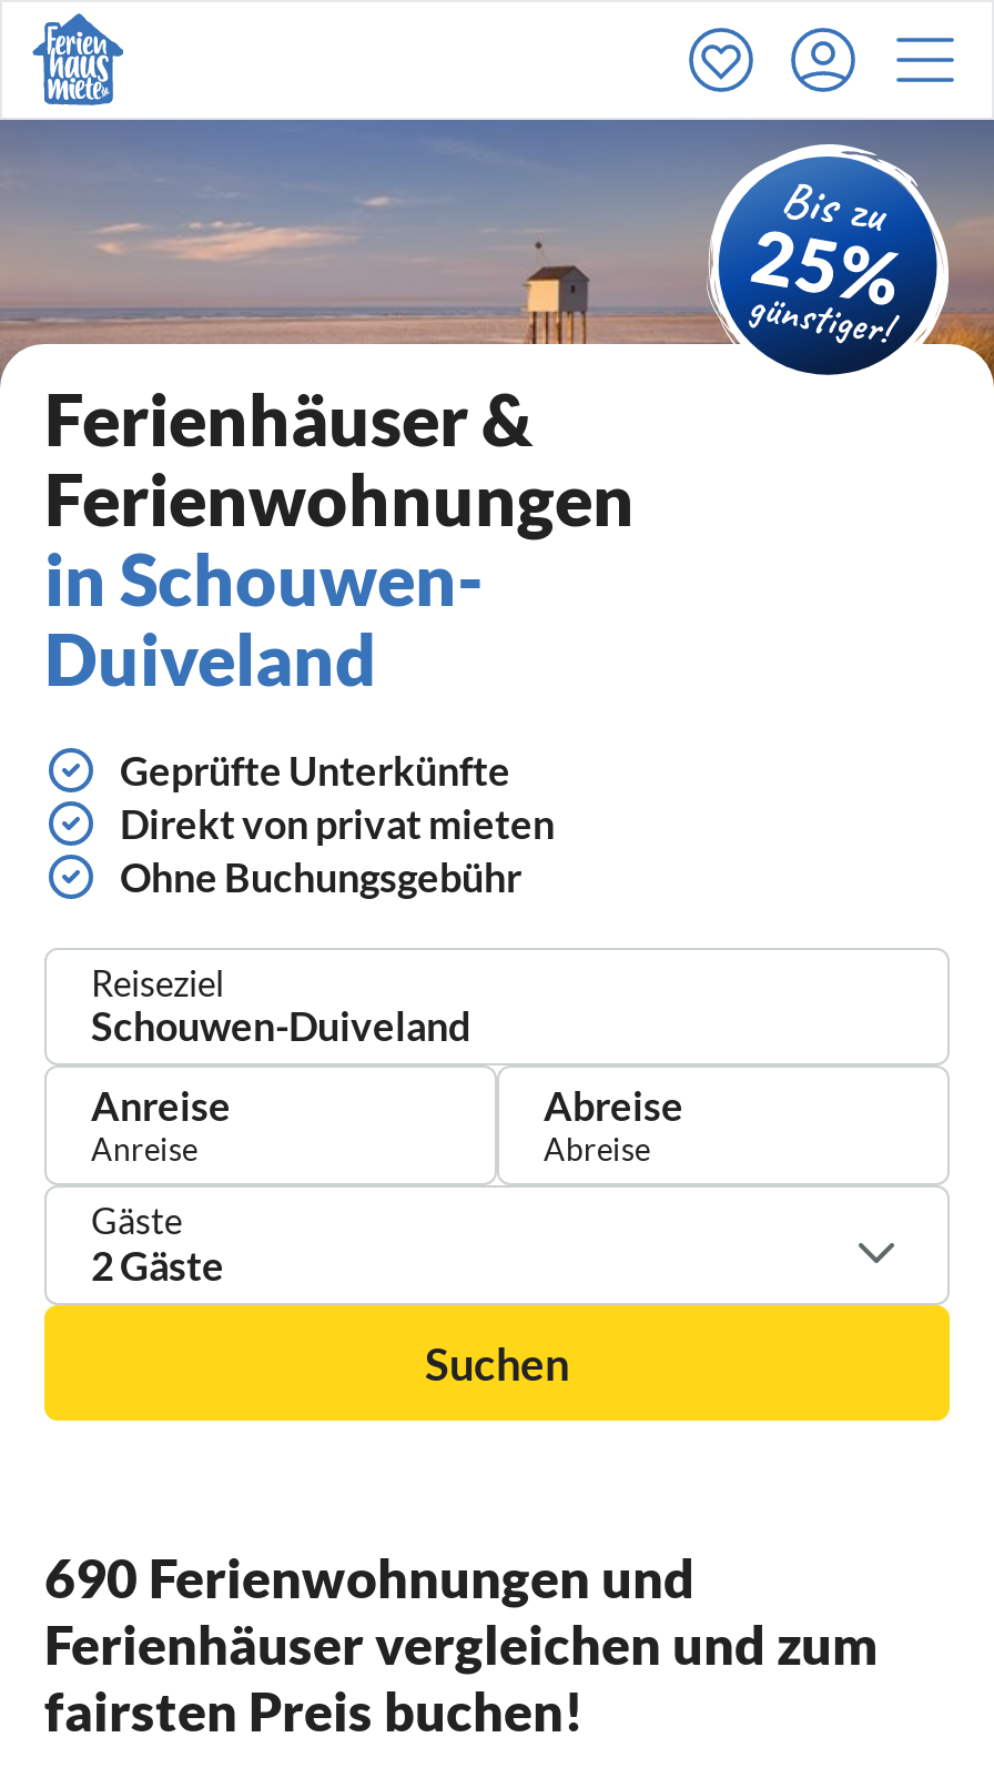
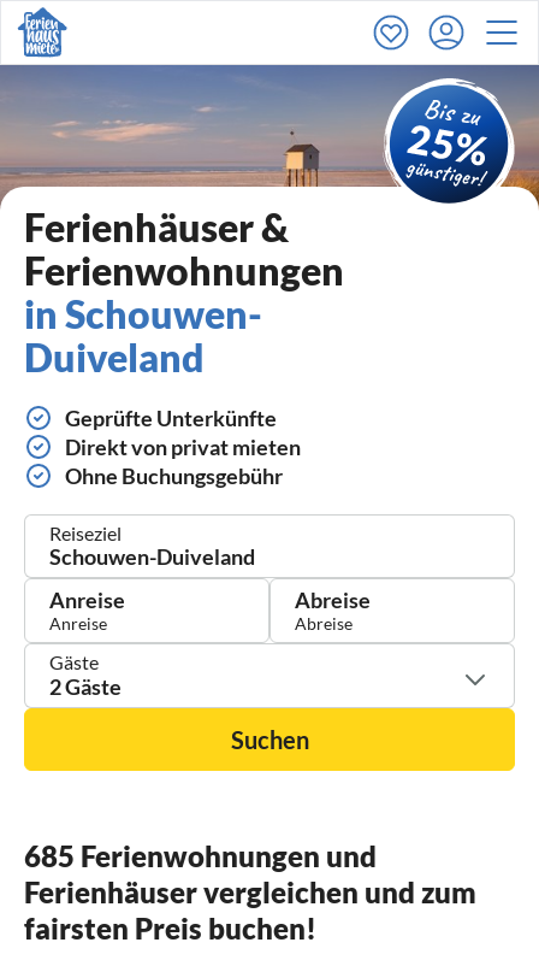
- 690 Ferienwohnungen und
+ 685 Ferienwohnungen und
